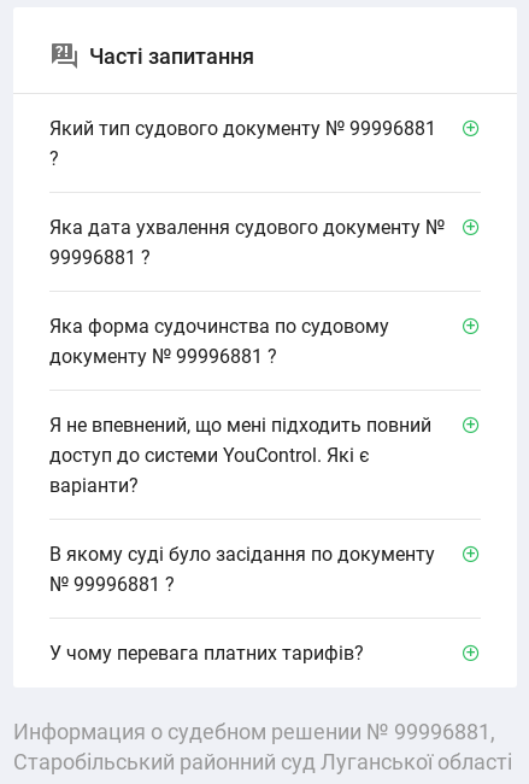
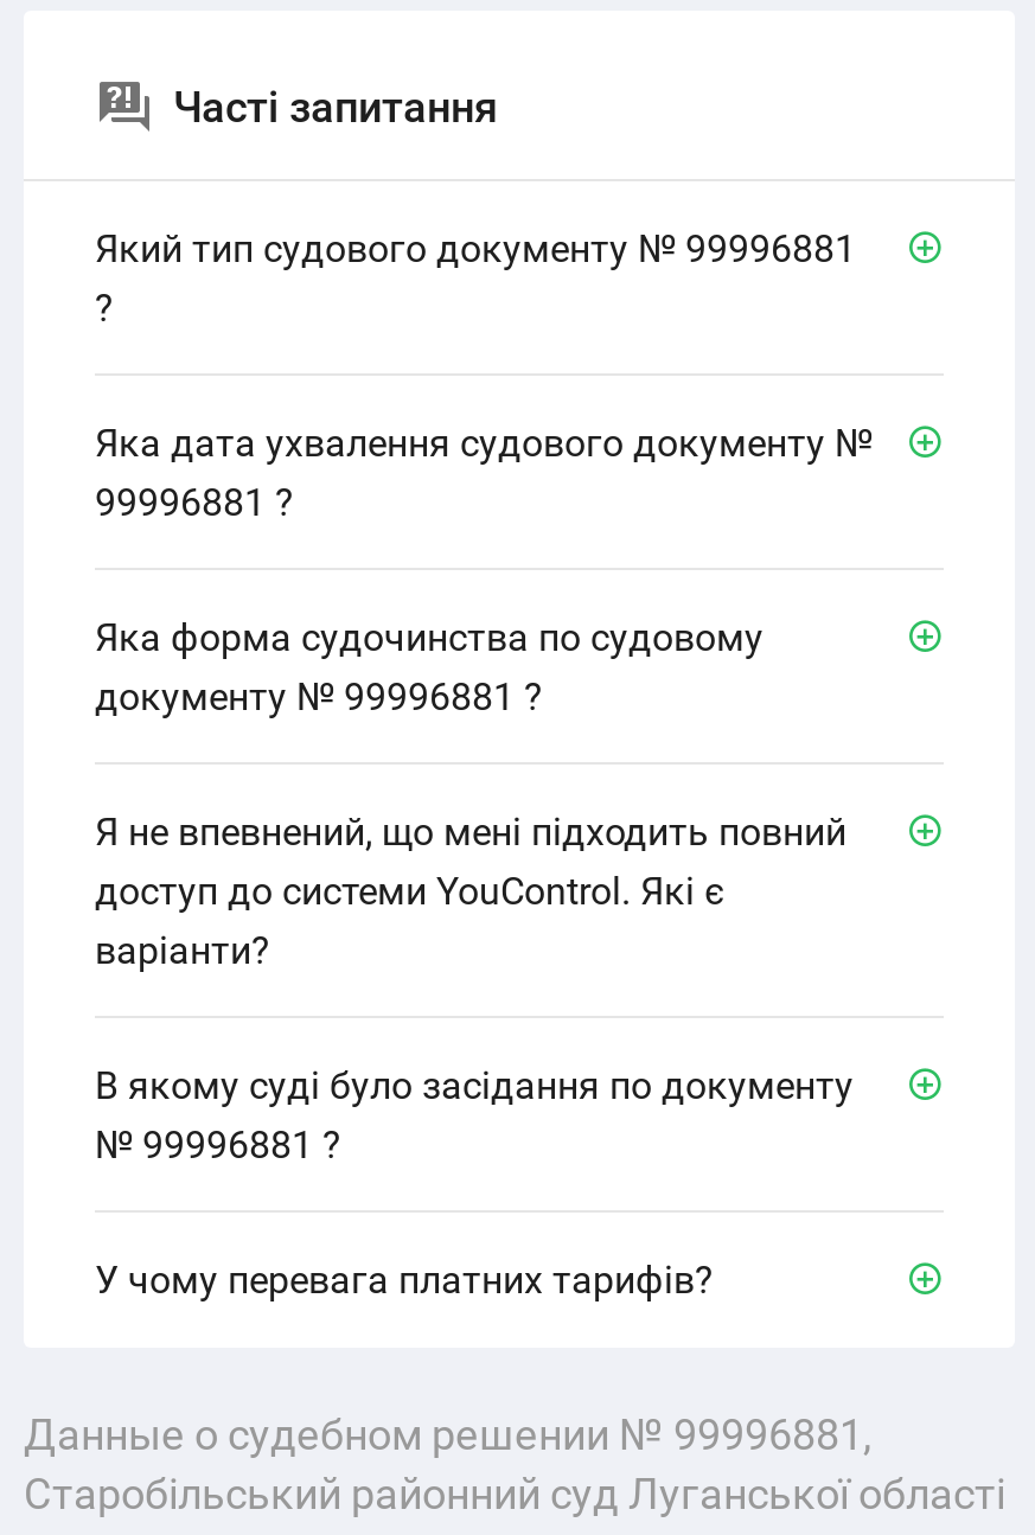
- Информация о судебном решении № 99996881,
+ Данные о судебном решении № 99996881,
